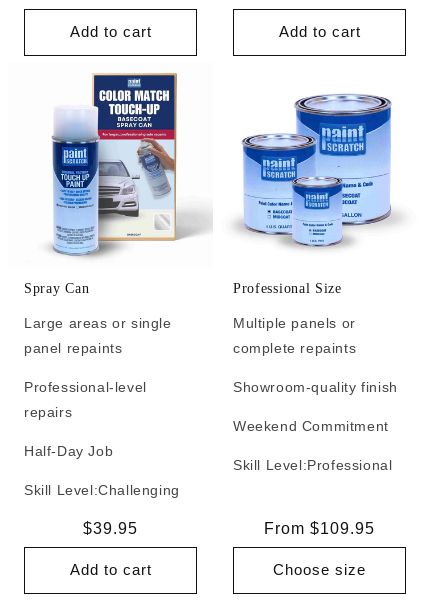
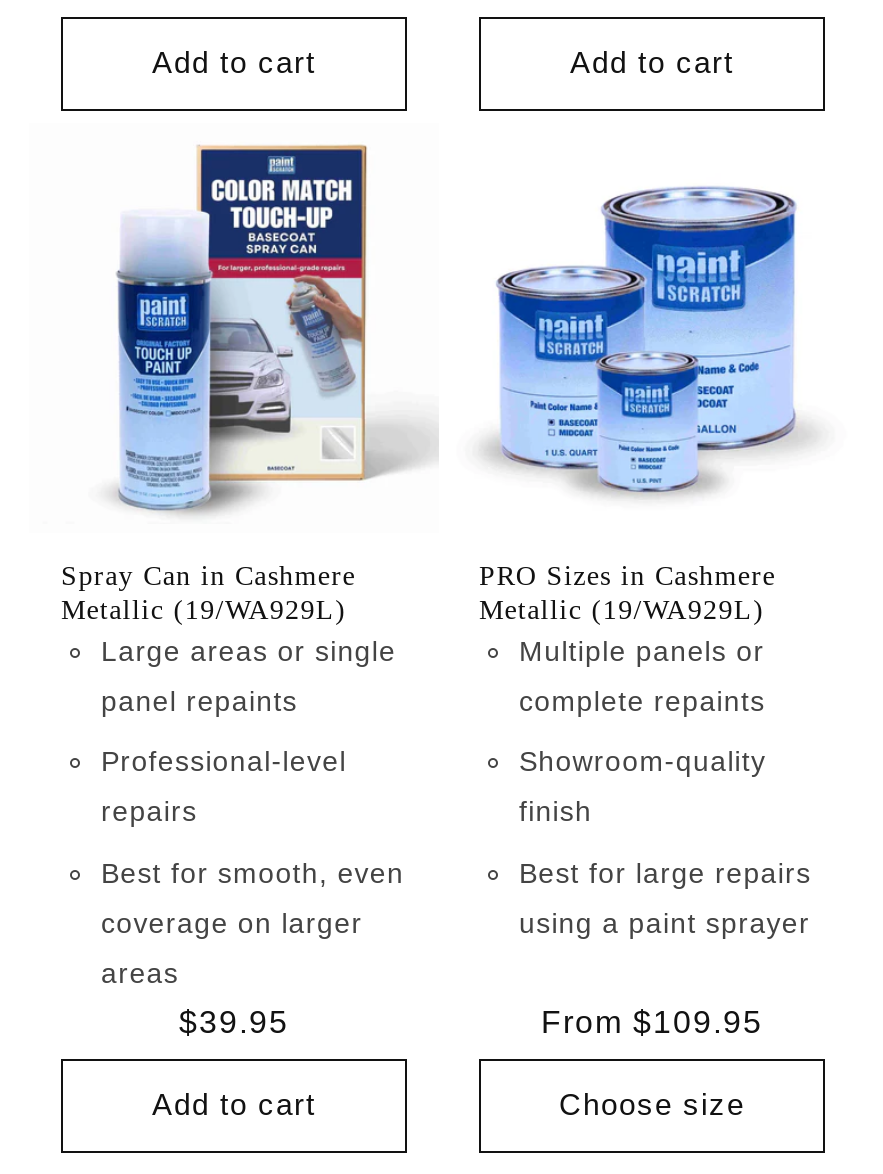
- Spray Can
+ Spray Can in Cashmere
+ Metallic (19/WA929L)

- Professional Size
+ PRO Sizes in Cashmere
+ Metallic (19/WA929L)

- Showroom-quality finish
- Weekend Commitment
- Skill Level: Professional
+ Showroom-quality
+ finish
+ Best for large repairs
+ using a paint sprayer

- Half-Day Job
- Skill Level: Challenging
+ Best for smooth, even
+ coverage on larger
+ areas
